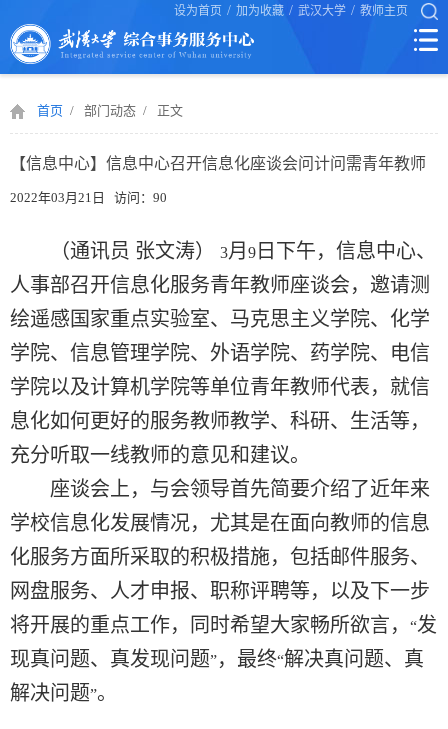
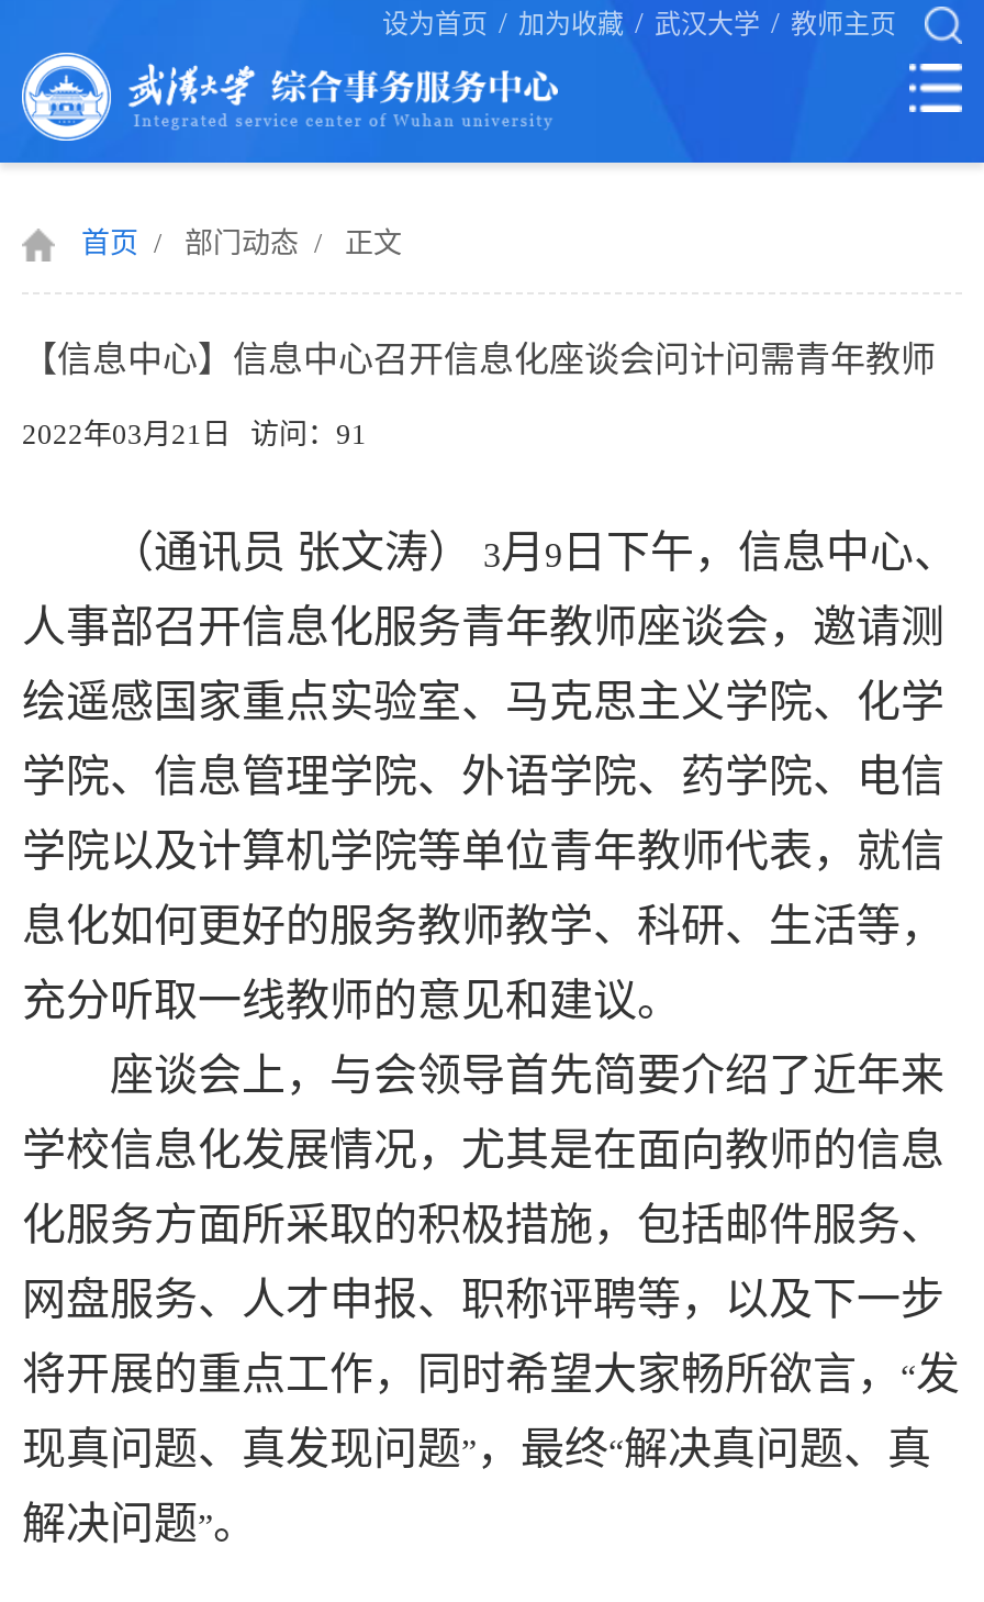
- 2022年03月21日 访问：90
+ 2022年03月21日 访问：91
